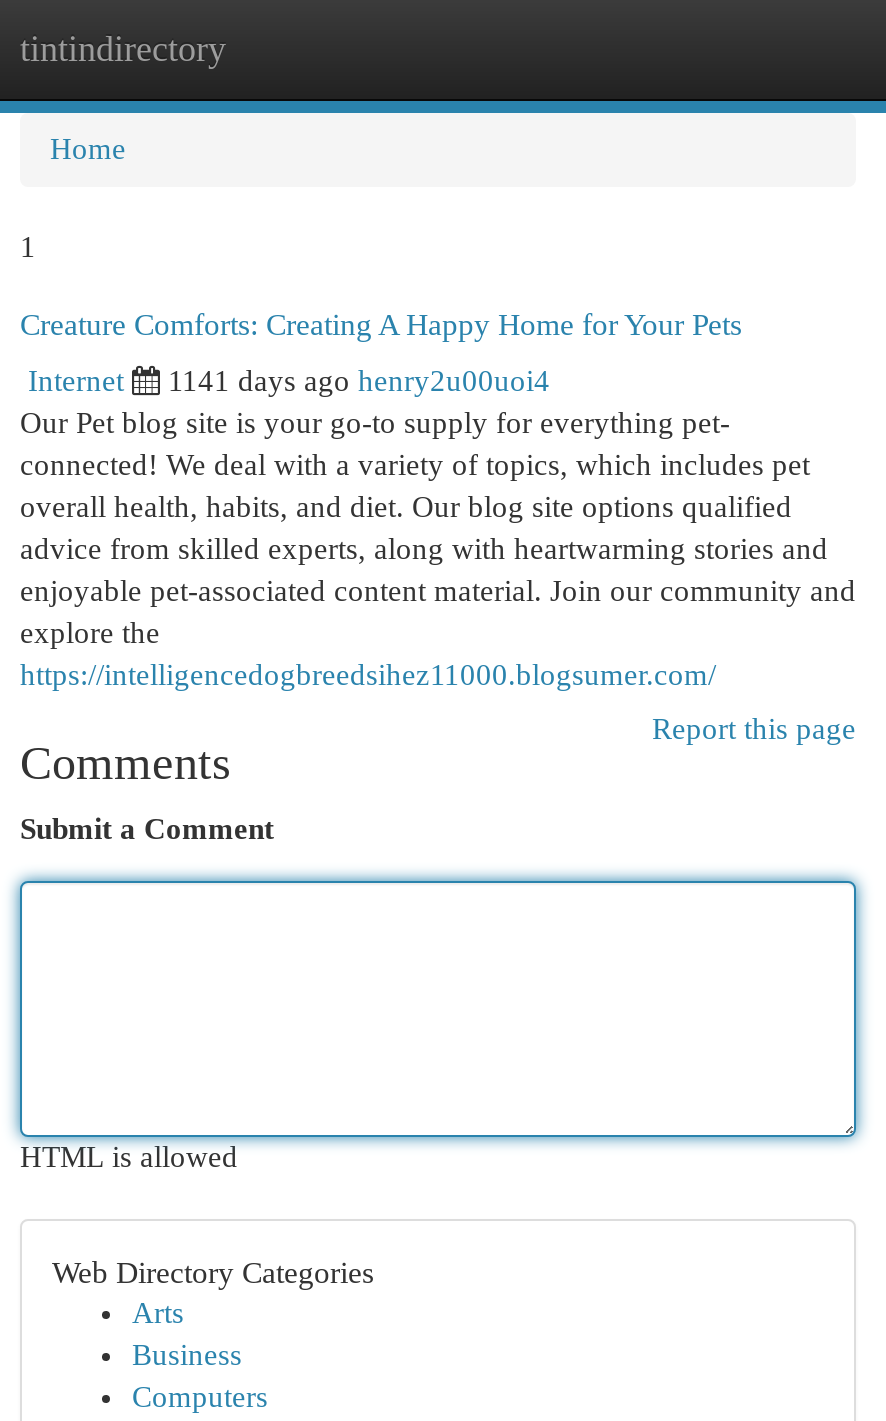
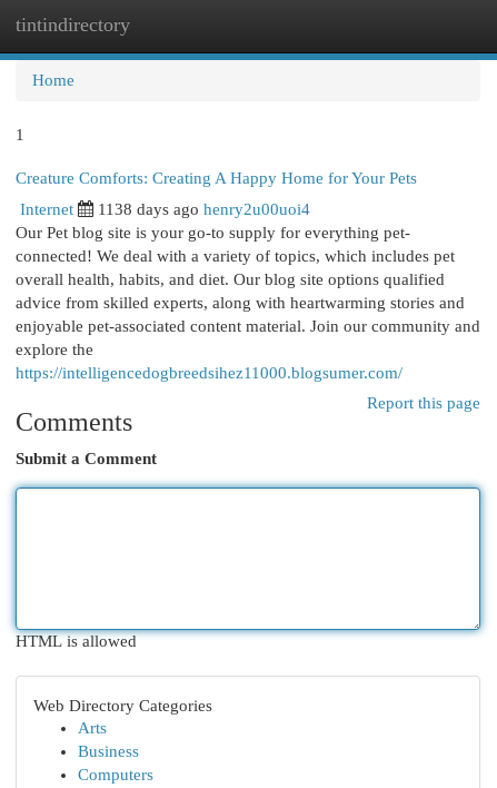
- 1141 days ago henry2u00uoi4
+ 1138 days ago henry2u00uoi4
